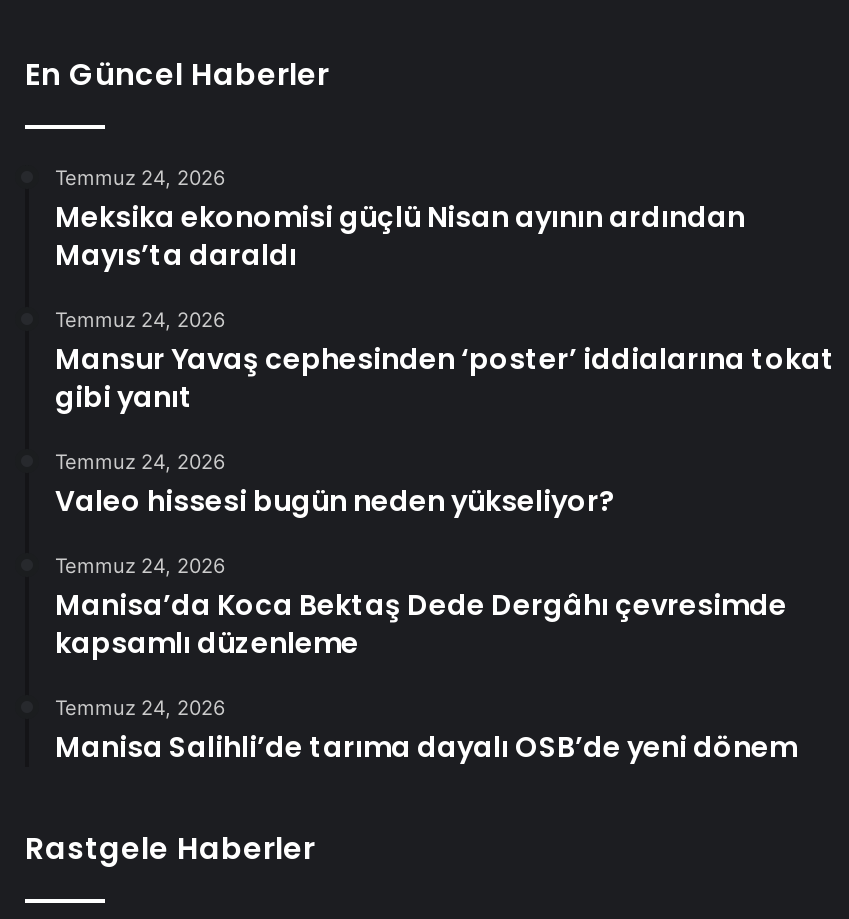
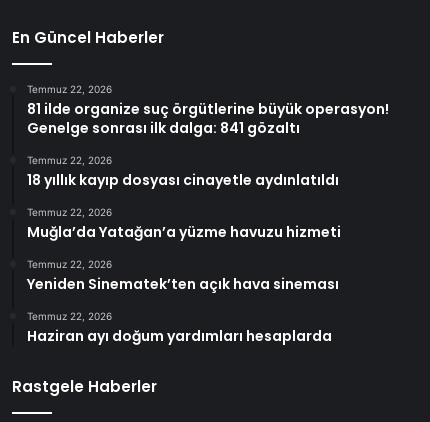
- Temmuz 24, 2026
- Meksika ekonomisi güçlü Nisan ayının ardından
- Mayıs’ta daraldı
+ Temmuz 22, 2026
+ 81 ilde organize suç örgütlerine büyük operasyon!
+ Genelge sonrası ilk dalga: 841 gözaltı

- Temmuz 24, 2026
- Mansur Yavaş cephesinden ‘poster’ iddialarına tokat
- gibi yanıt
+ Temmuz 22, 2026
+ 18 yıllık kayıp dosyası cinayetle aydınlatıldı

- Temmuz 24, 2026
- Valeo hissesi bugün neden yükseliyor?
+ Temmuz 22, 2026
+ Muğla’da Yatağan’a yüzme havuzu hizmeti

- Temmuz 24, 2026
- Manisa’da Koca Bektaş Dede Dergâhı çevresimde
- kapsamlı düzenleme
+ Temmuz 22, 2026
+ Yeniden Sinematek’ten açık hava sineması

- Temmuz 24, 2026
- Manisa Salihli’de tarıma dayalı OSB’de yeni dönem
+ Temmuz 22, 2026
+ Haziran ayı doğum yardımları hesaplarda
